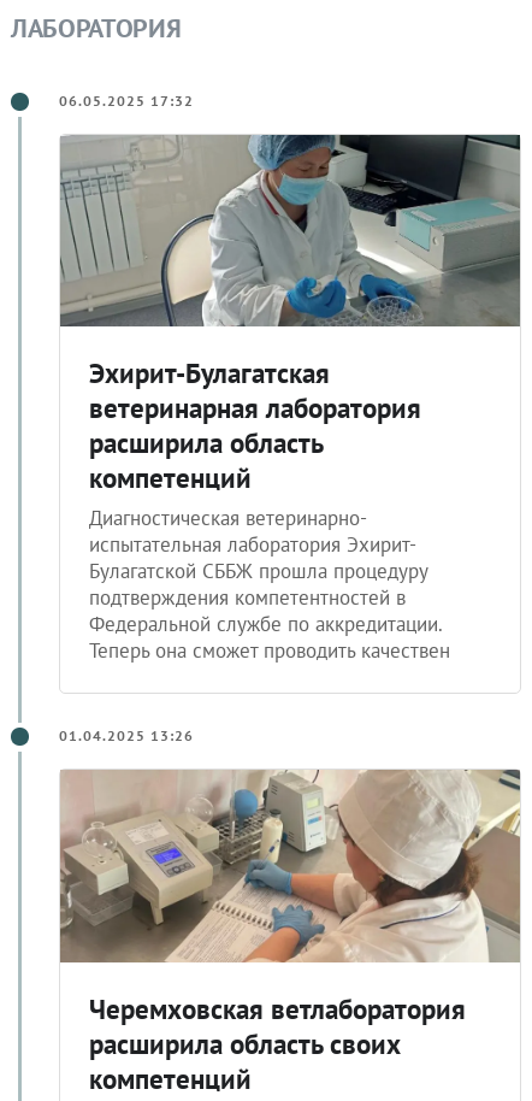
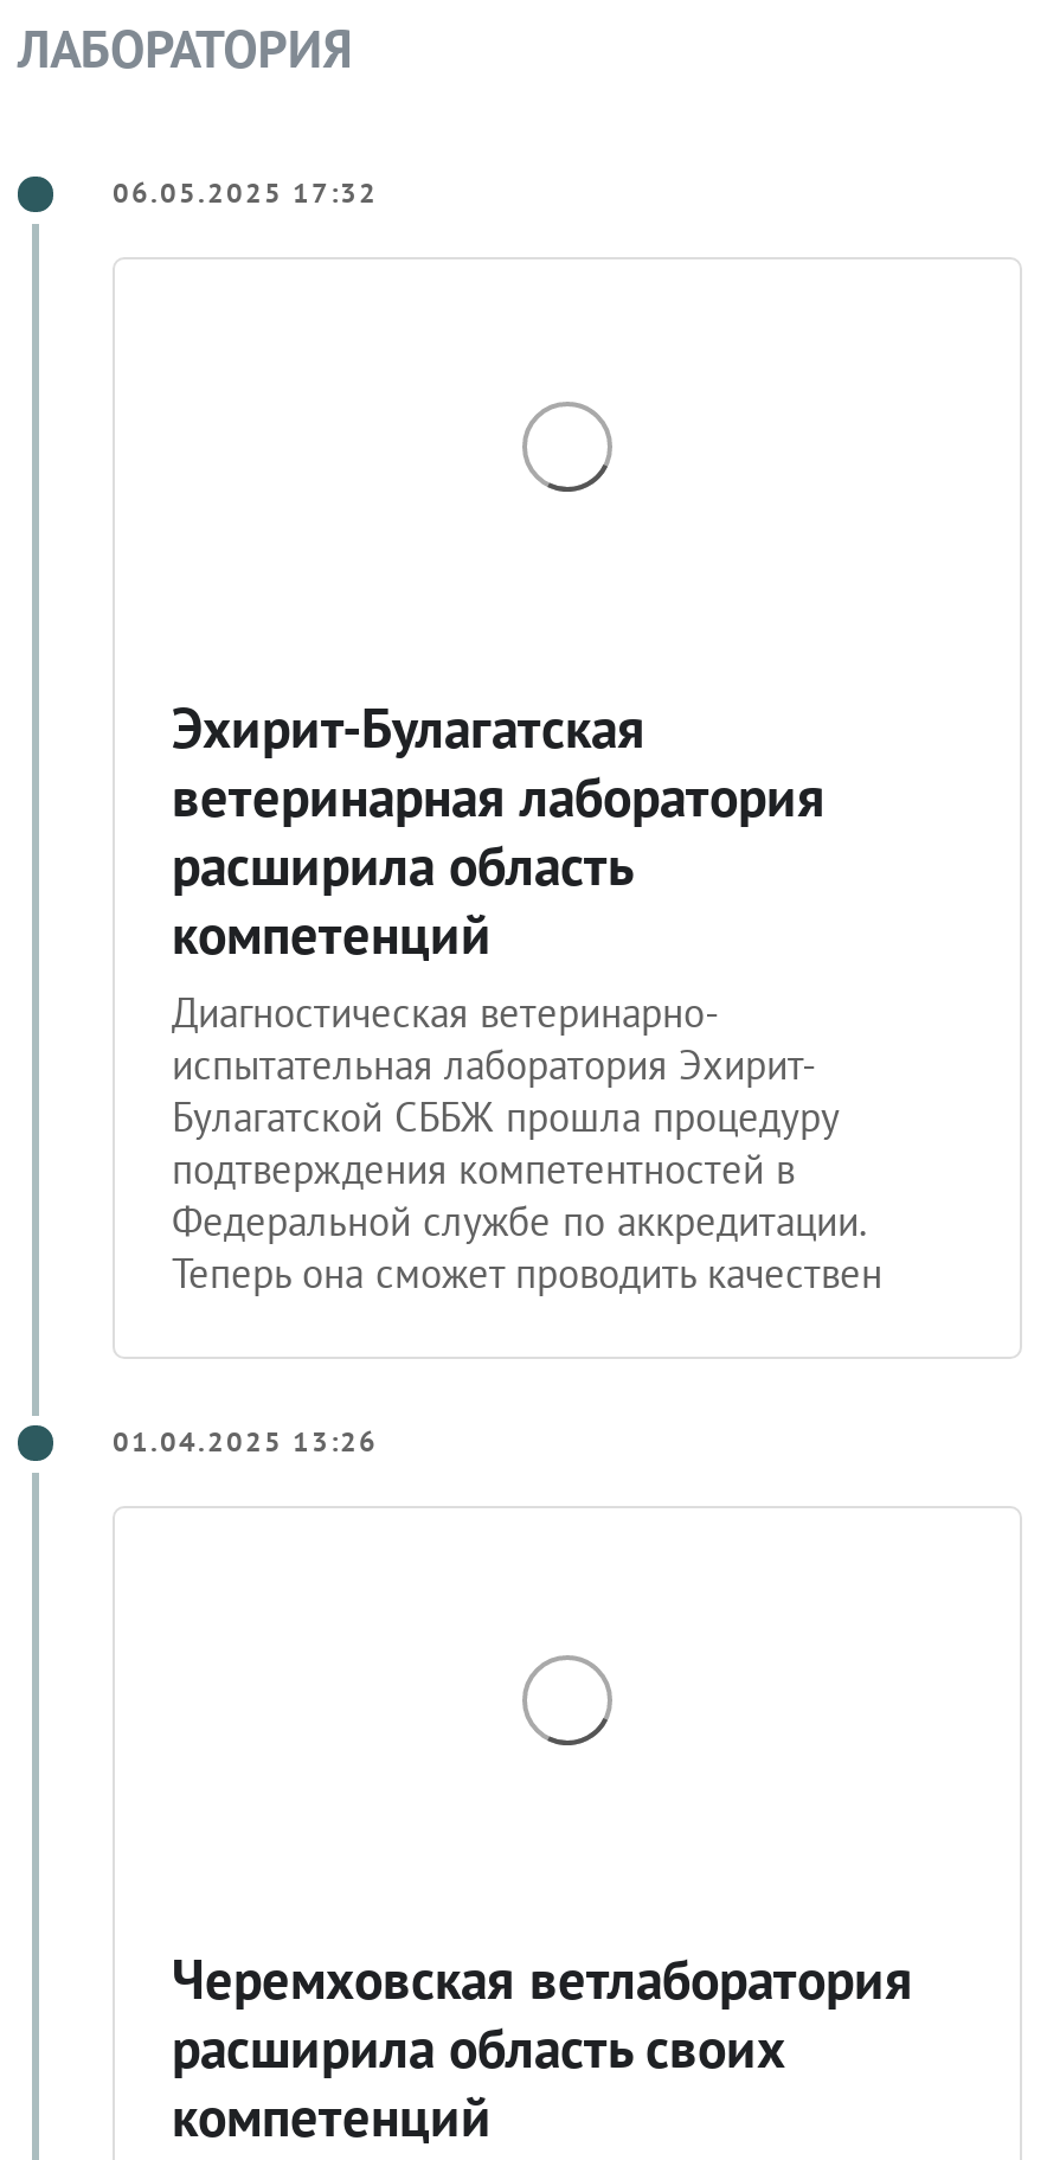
- [image]

- [image]
